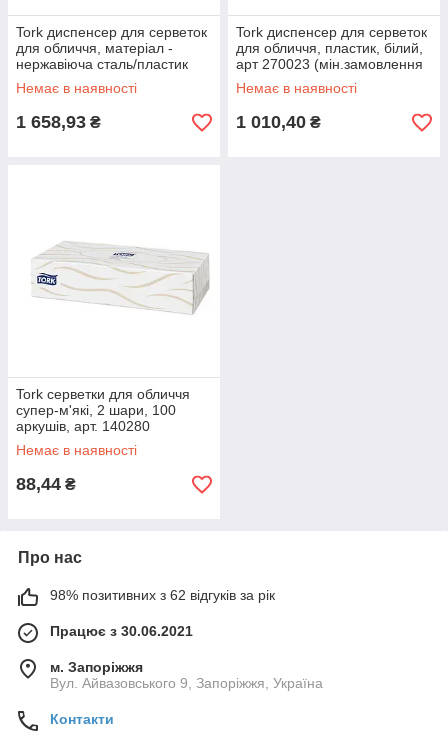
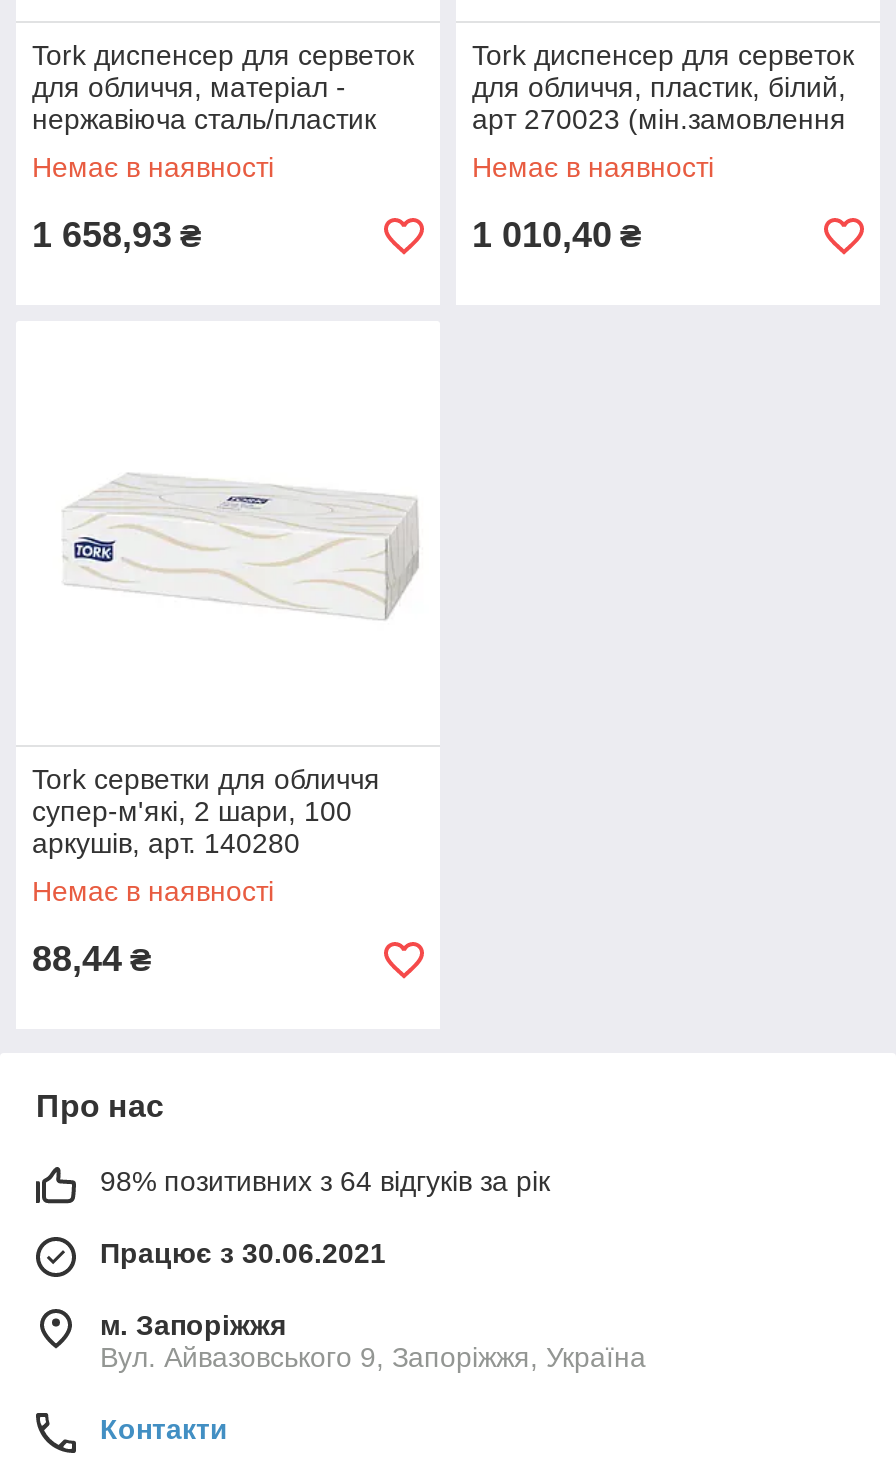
- 98% позитивних з 62 відгуків за рік
+ 98% позитивних з 64 відгуків за рік
